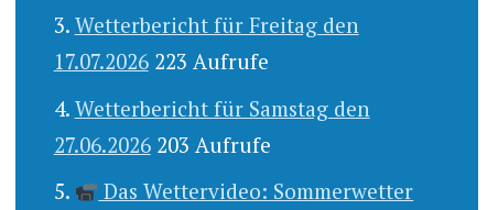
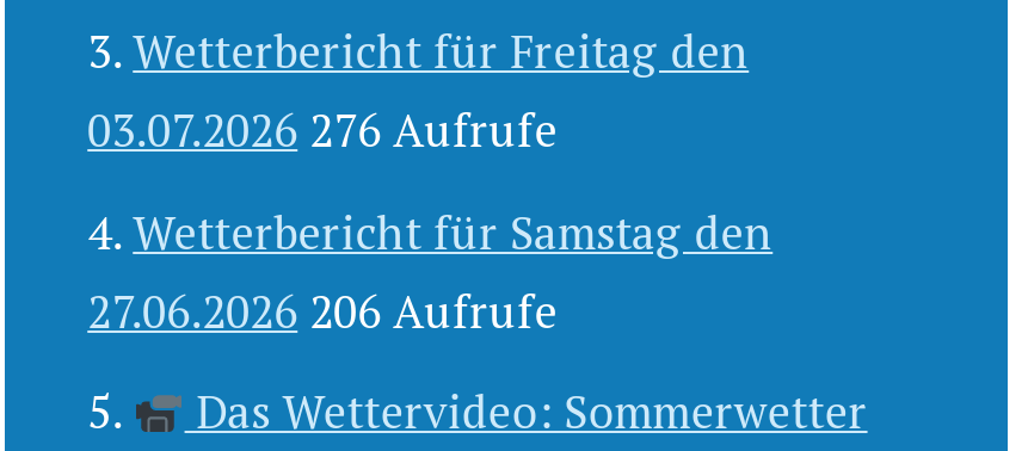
- 17.07.2026 223 Aufrufe
+ 03.07.2026 276 Aufrufe

- 27.06.2026 203 Aufrufe
+ 27.06.2026 206 Aufrufe
